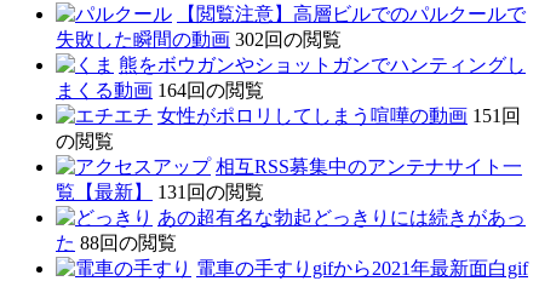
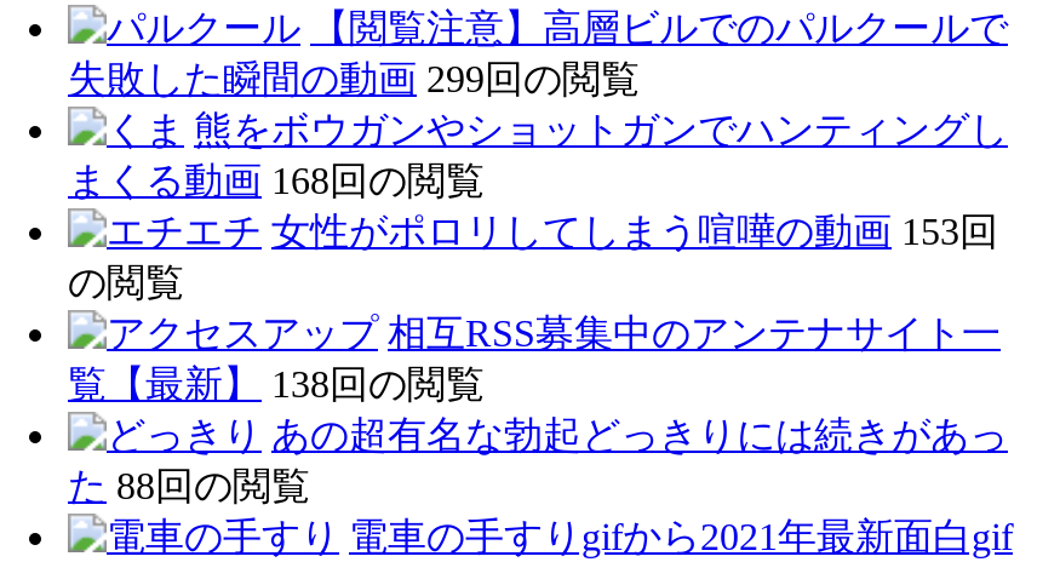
- 失敗した瞬間の動画 302回の閲覧
+ 失敗した瞬間の動画 299回の閲覧

- まくる動画 164回の閲覧
+ まくる動画 168回の閲覧

- 女性がポロリしてしまう喧嘩の動画 151回
+ 女性がポロリしてしまう喧嘩の動画 153回

- 覧【最新】 131回の閲覧
+ 覧【最新】 138回の閲覧
